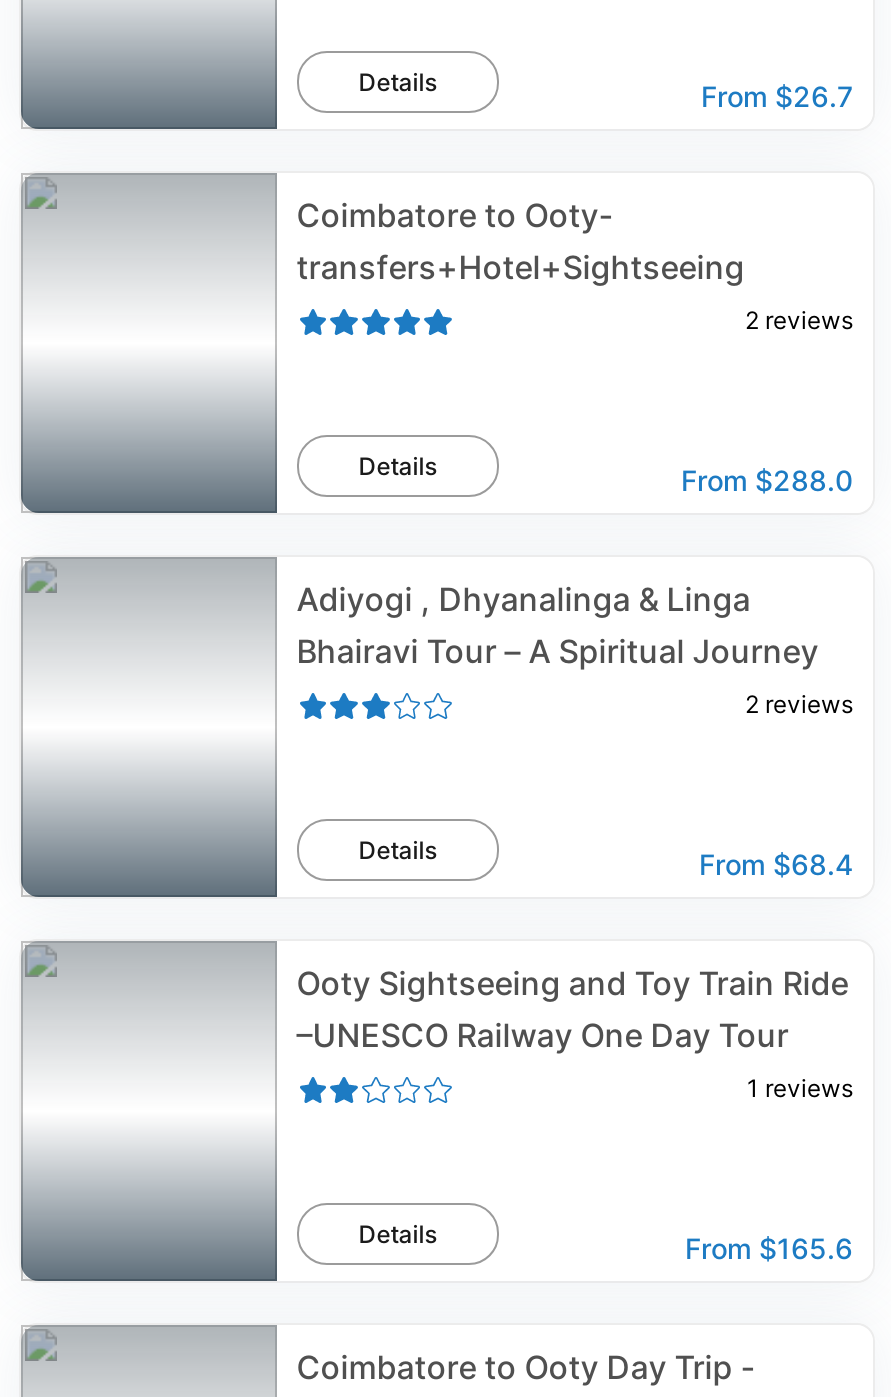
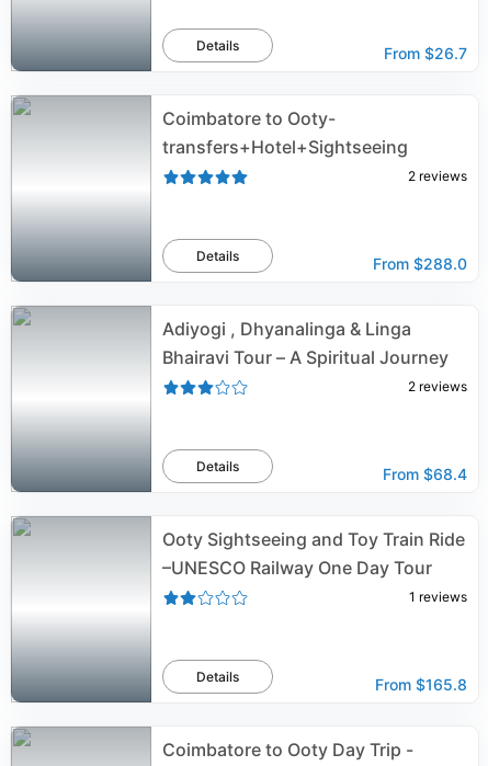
- From $165.6
+ From $165.8
